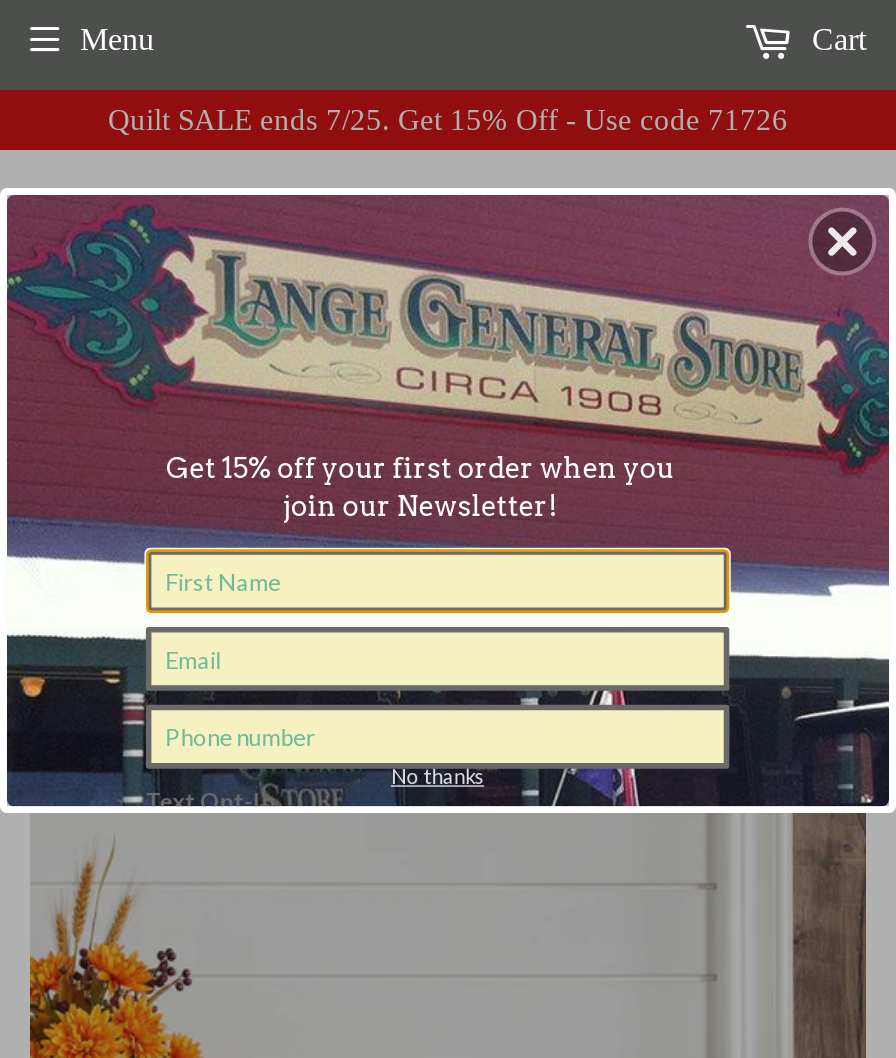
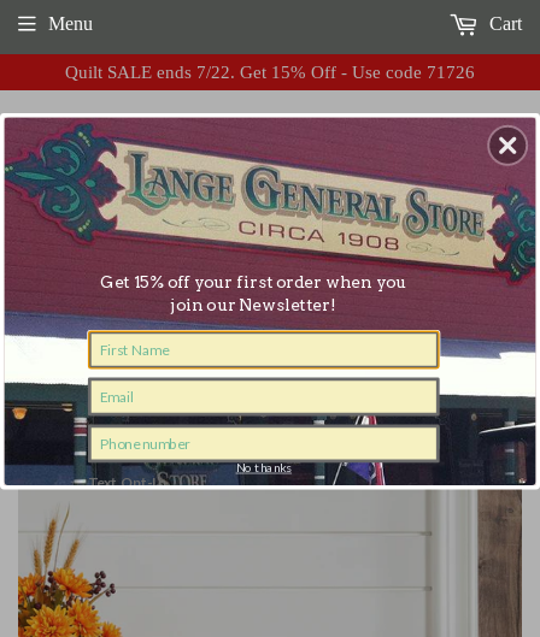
- Quilt SALE ends 7/25. Get 15% Off - Use code 71726
+ Quilt SALE ends 7/22. Get 15% Off - Use code 71726
